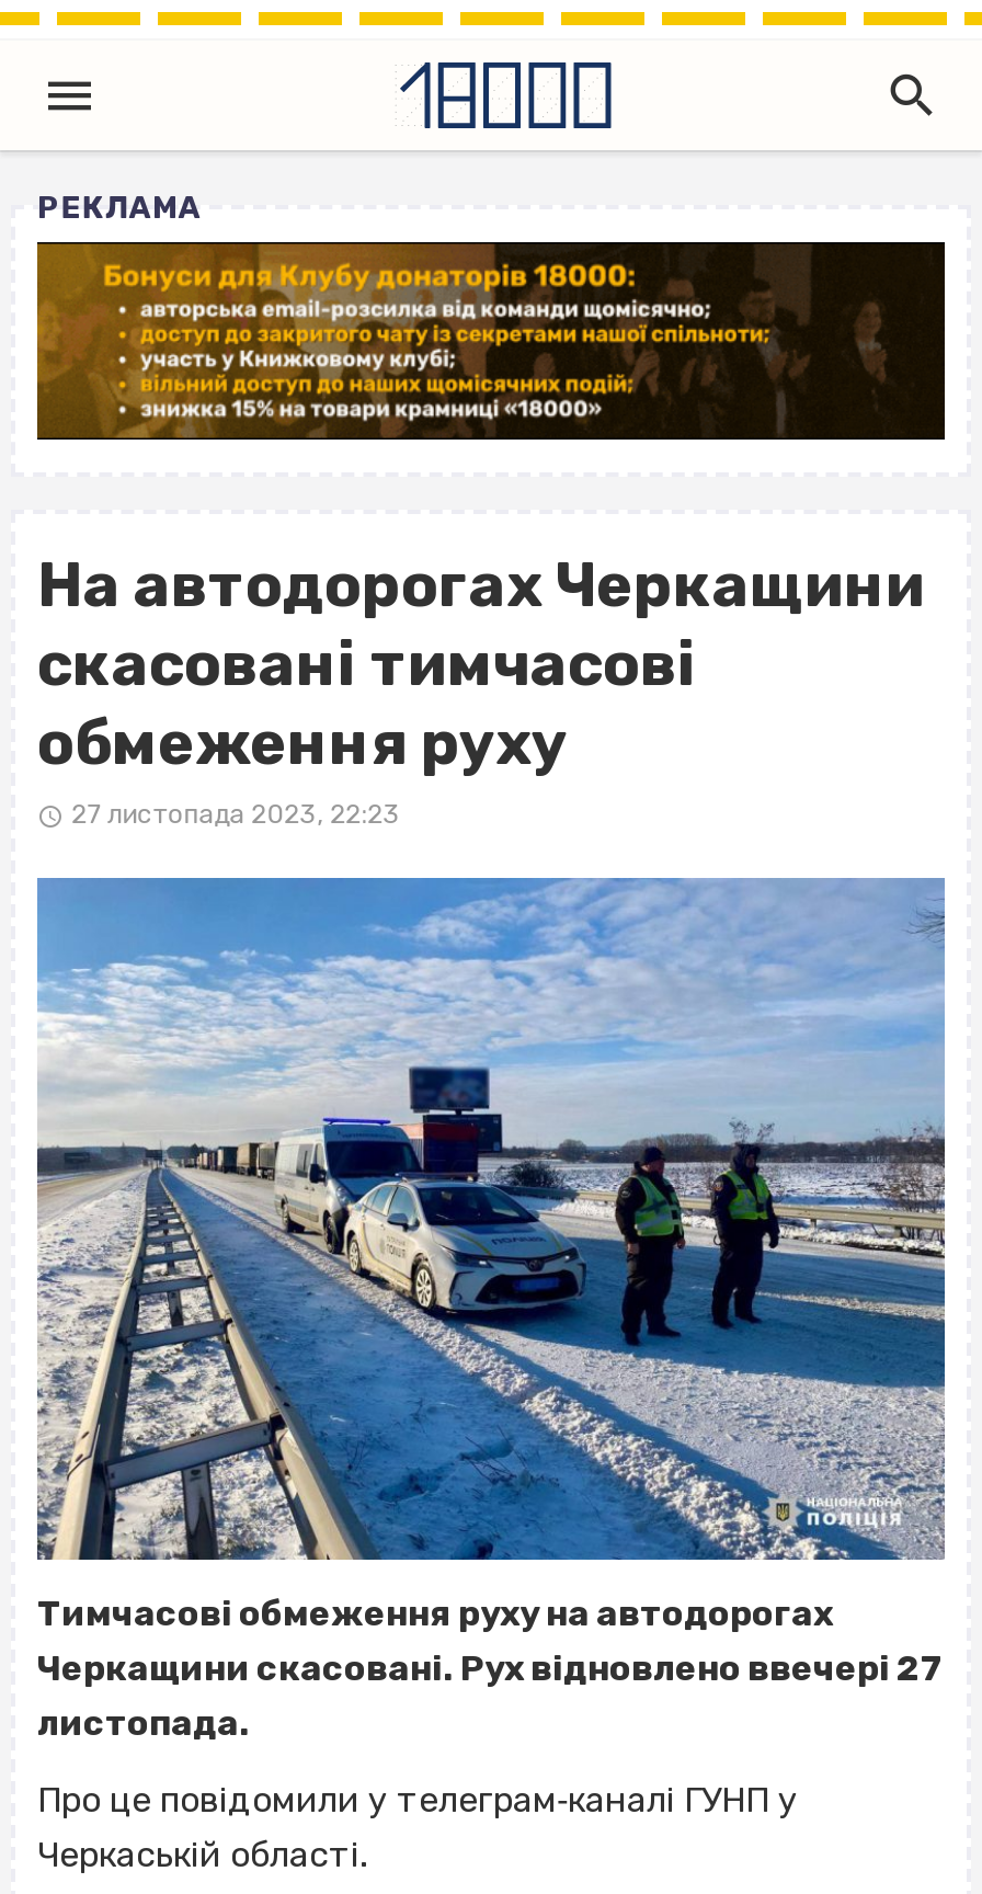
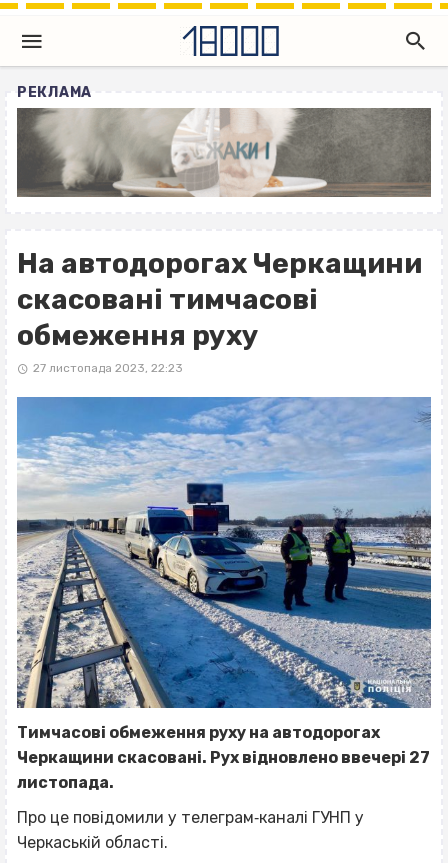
- [image]
+ [image]
